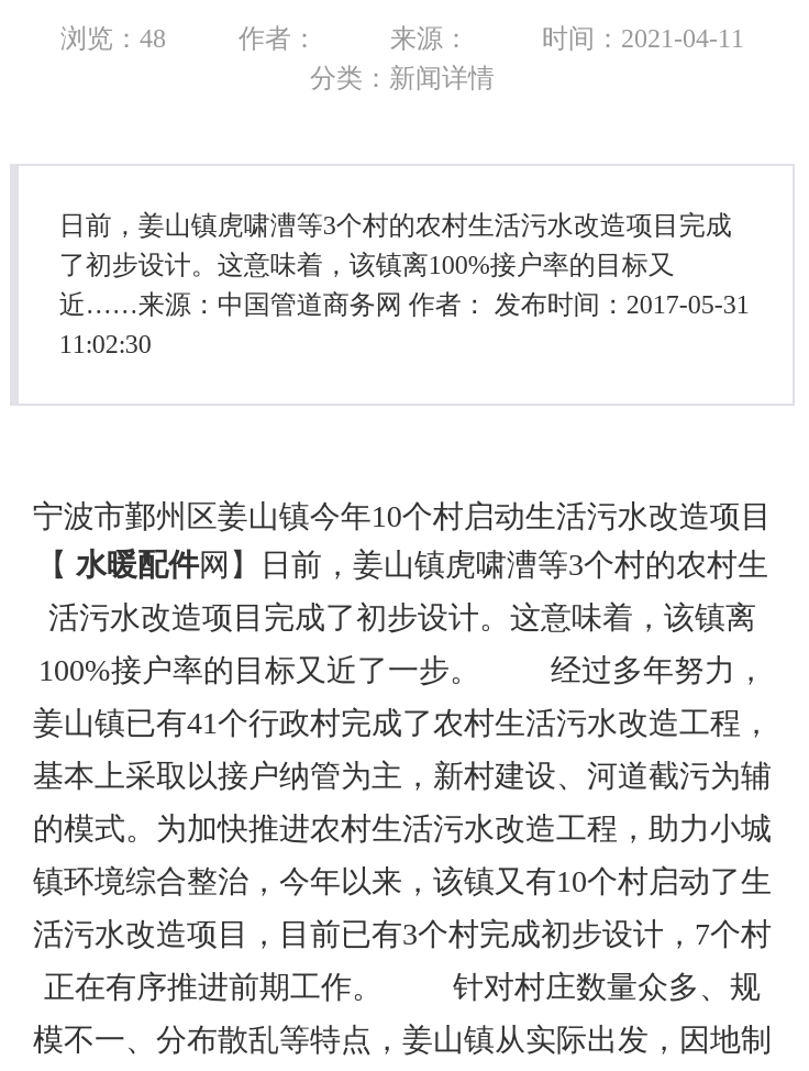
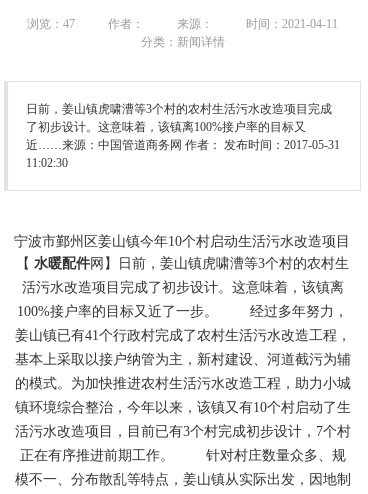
- 浏览：48
+ 浏览：47
